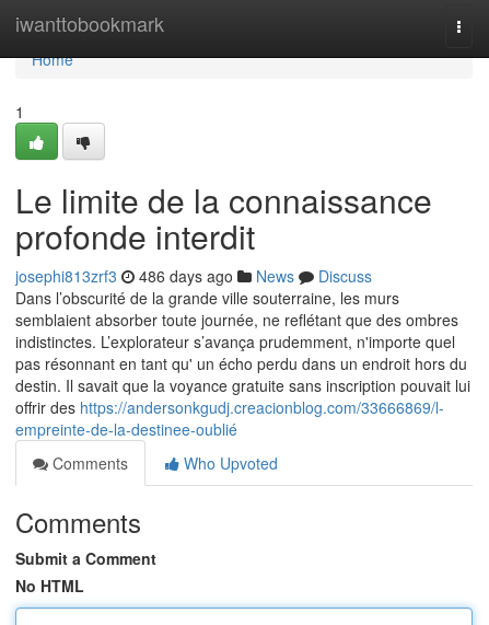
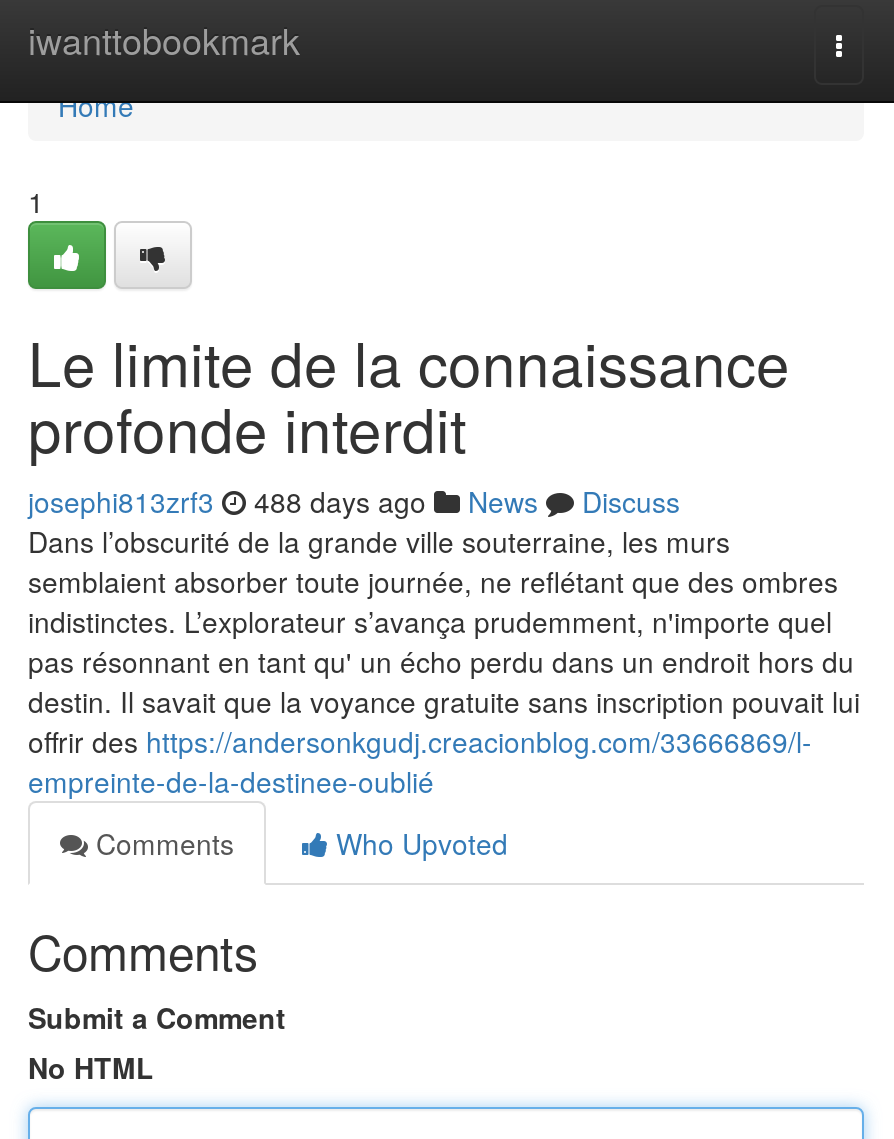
- josephi813zrf3 486 days ago News Discuss
+ josephi813zrf3 488 days ago News Discuss
